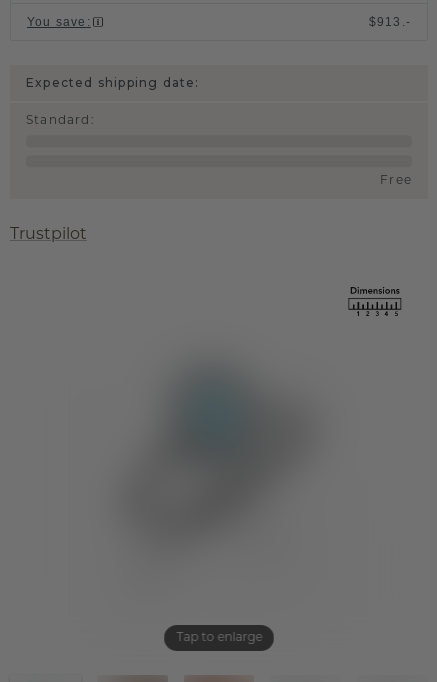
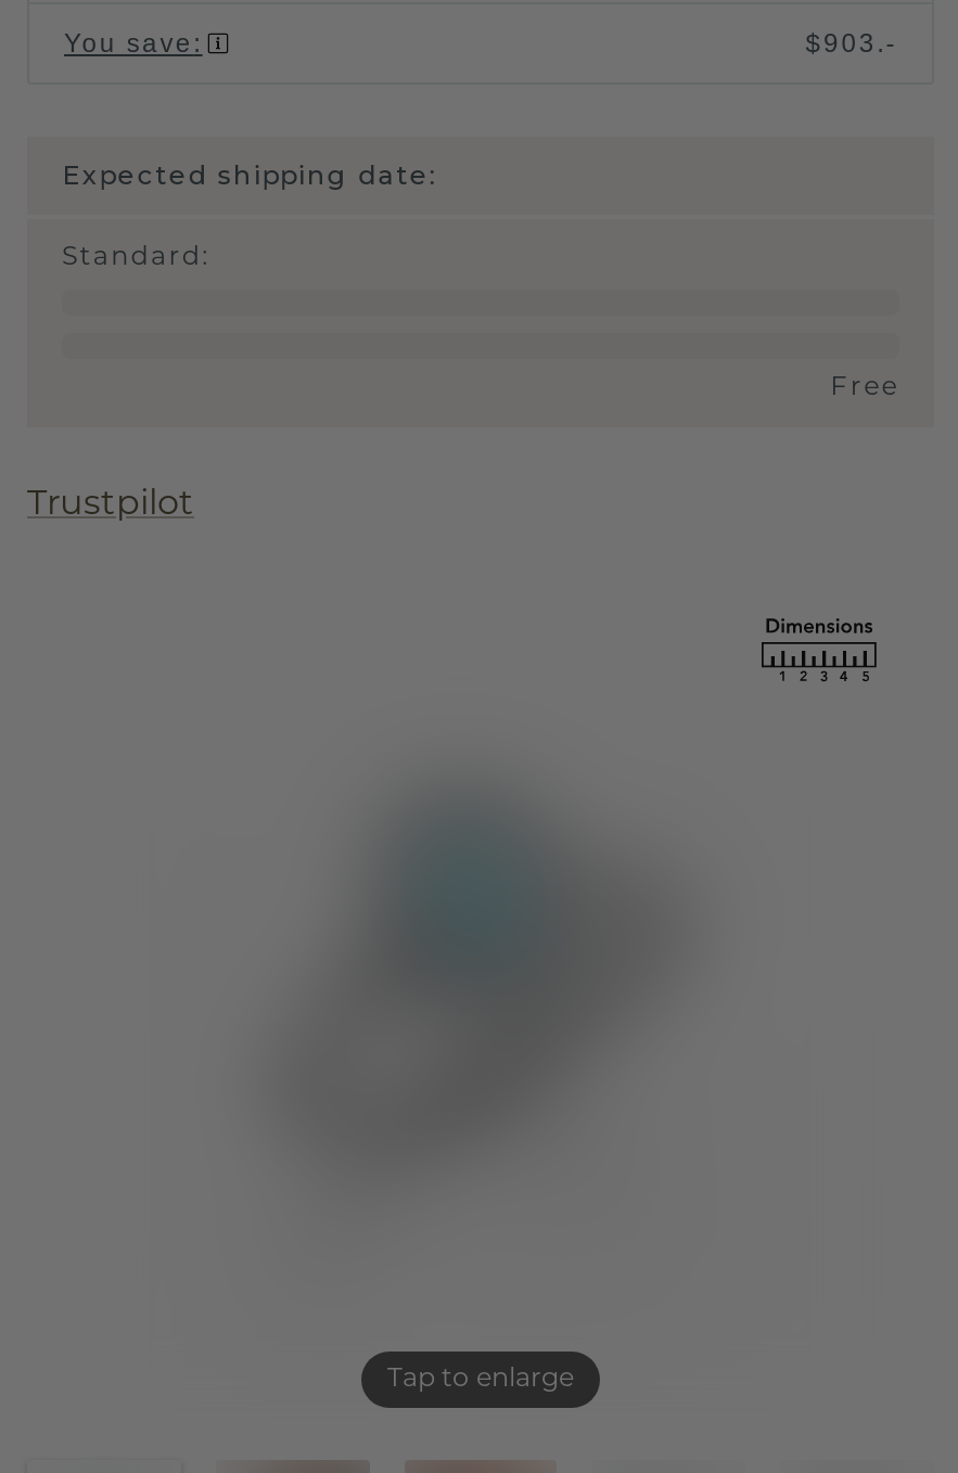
- $913.-
+ $903.-
